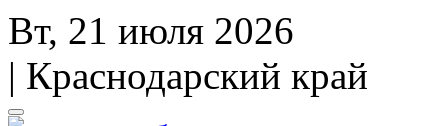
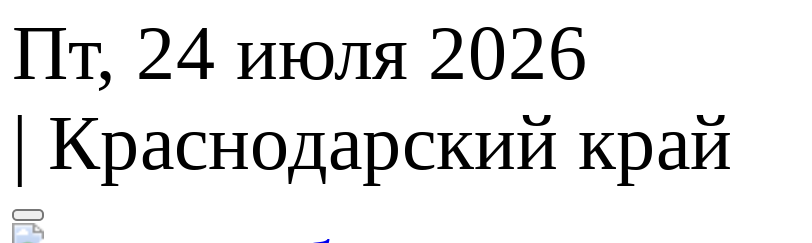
- Вт, 21 июля 2026
+ Пт, 24 июля 2026
